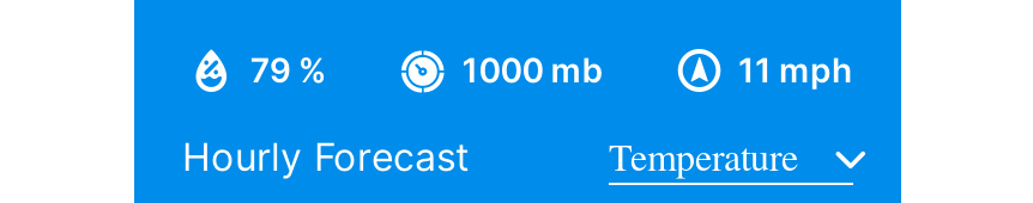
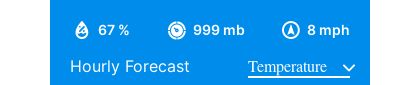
- 79 %
+ 67 %

- 1000 mb
+ 999 mb

- 11 mph
+ 8 mph
